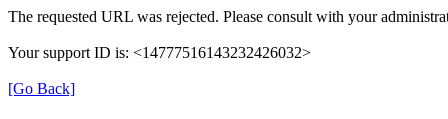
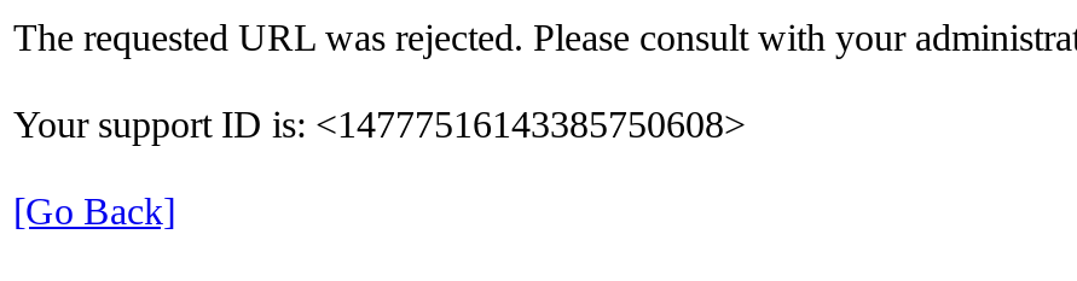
- Your support ID is: <14777516143232426032>
+ Your support ID is: <14777516143385750608>
